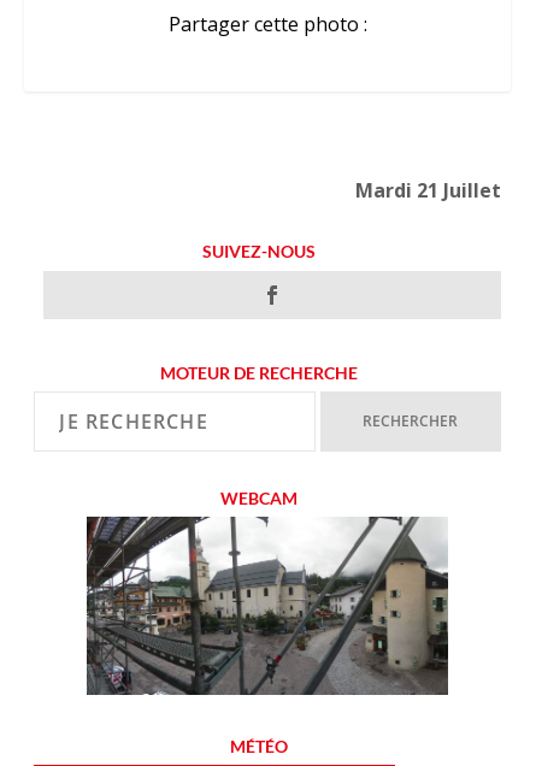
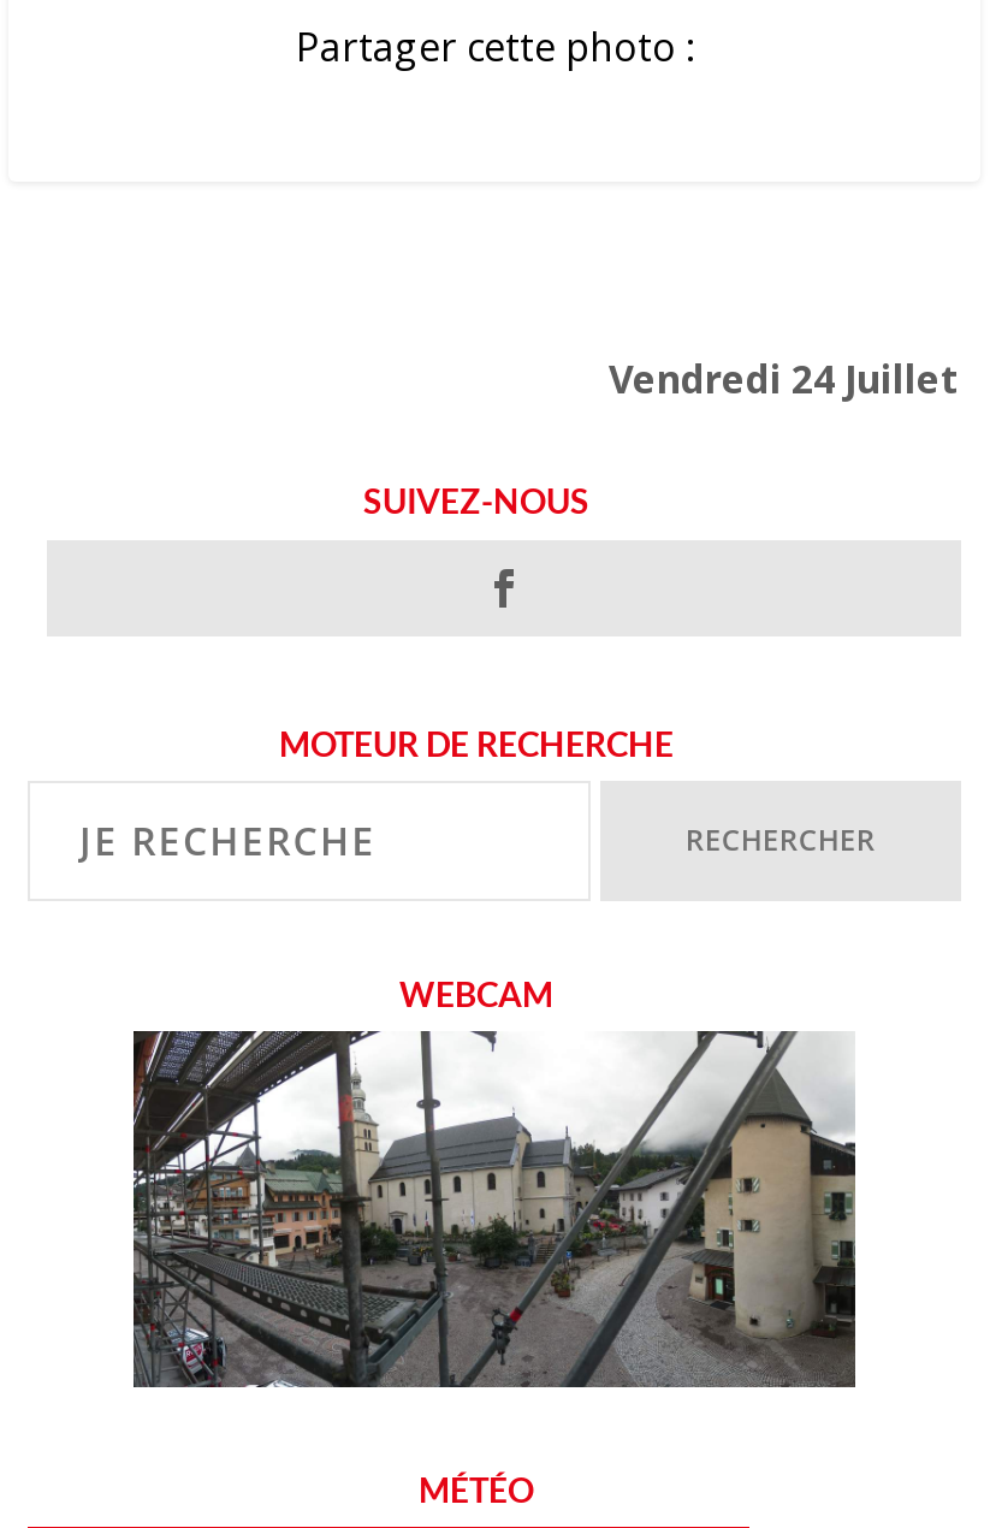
- Mardi 21 Juillet
+ Vendredi 24 Juillet
